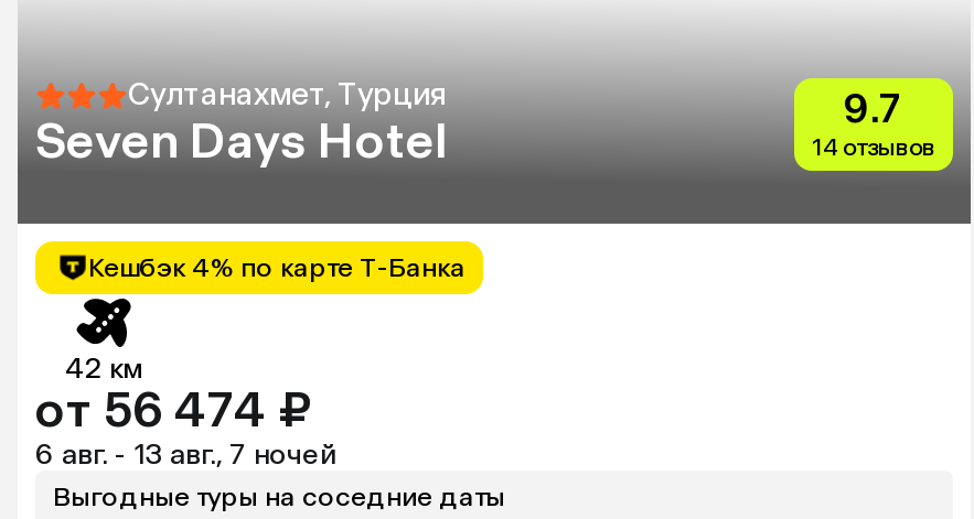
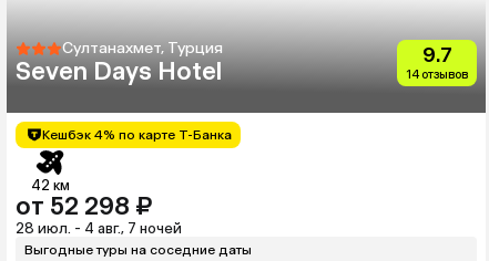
- от 56 474 ₽
+ от 52 298 ₽

- 6 авг. - 13 авг., 7 ночей
+ 28 июл. - 4 авг., 7 ночей
